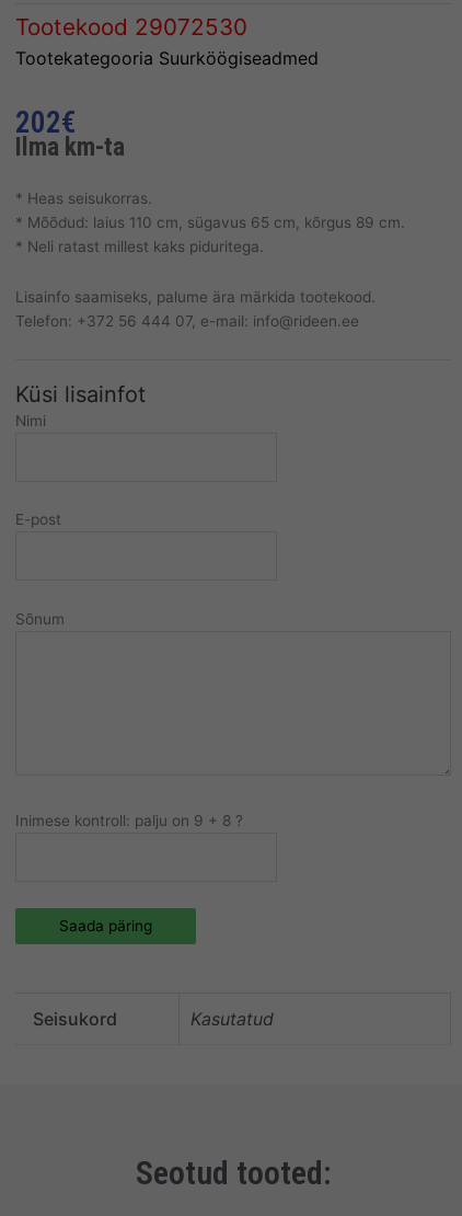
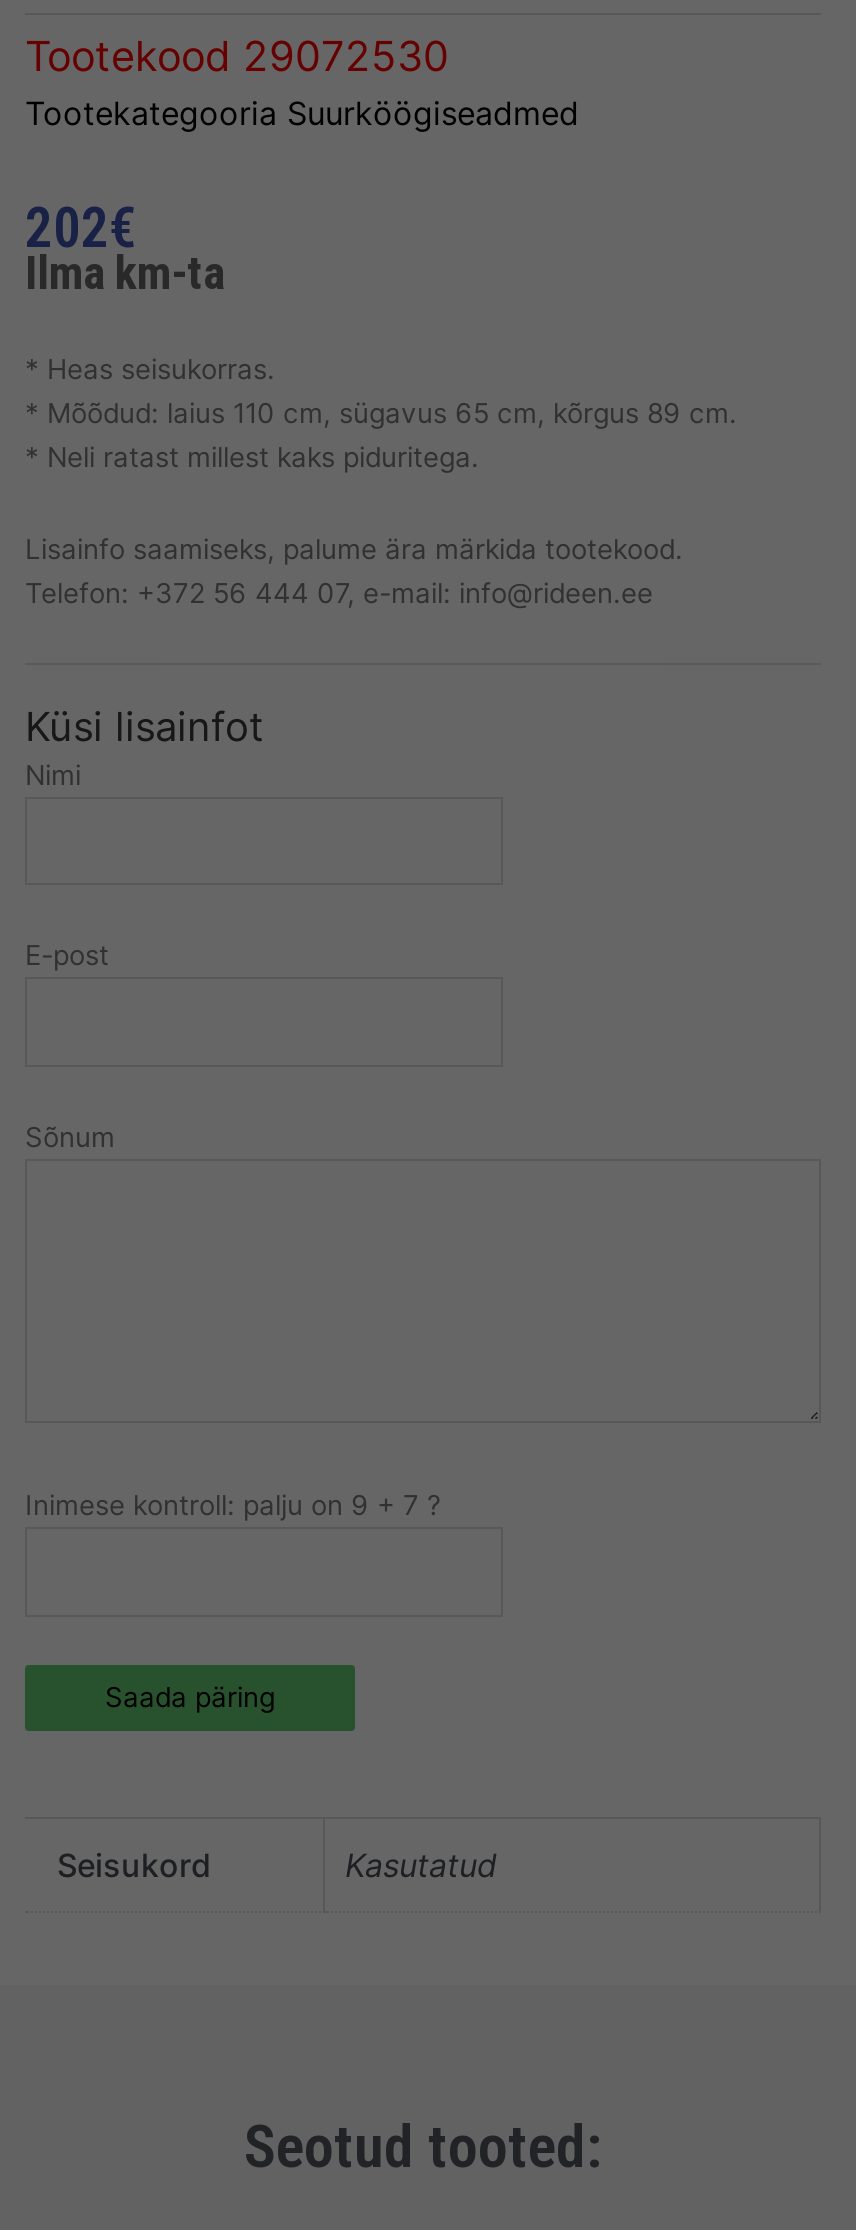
- Inimese kontroll: palju on 9 + 8 ?
+ Inimese kontroll: palju on 9 + 7 ?
